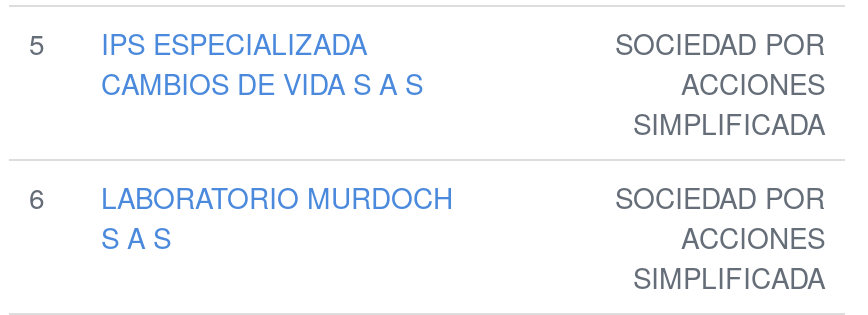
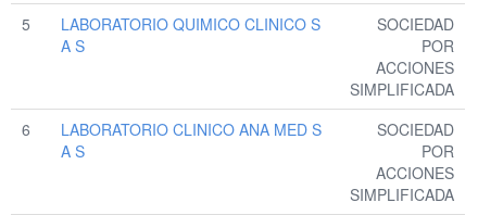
- IPS ESPECIALIZADA
- CAMBIOS DE VIDA S A S
+ LABORATORIO QUIMICO CLINICO S
+ A S

- LABORATORIO MURDOCH
- S A S
+ LABORATORIO CLINICO ANA MED S
+ A S
